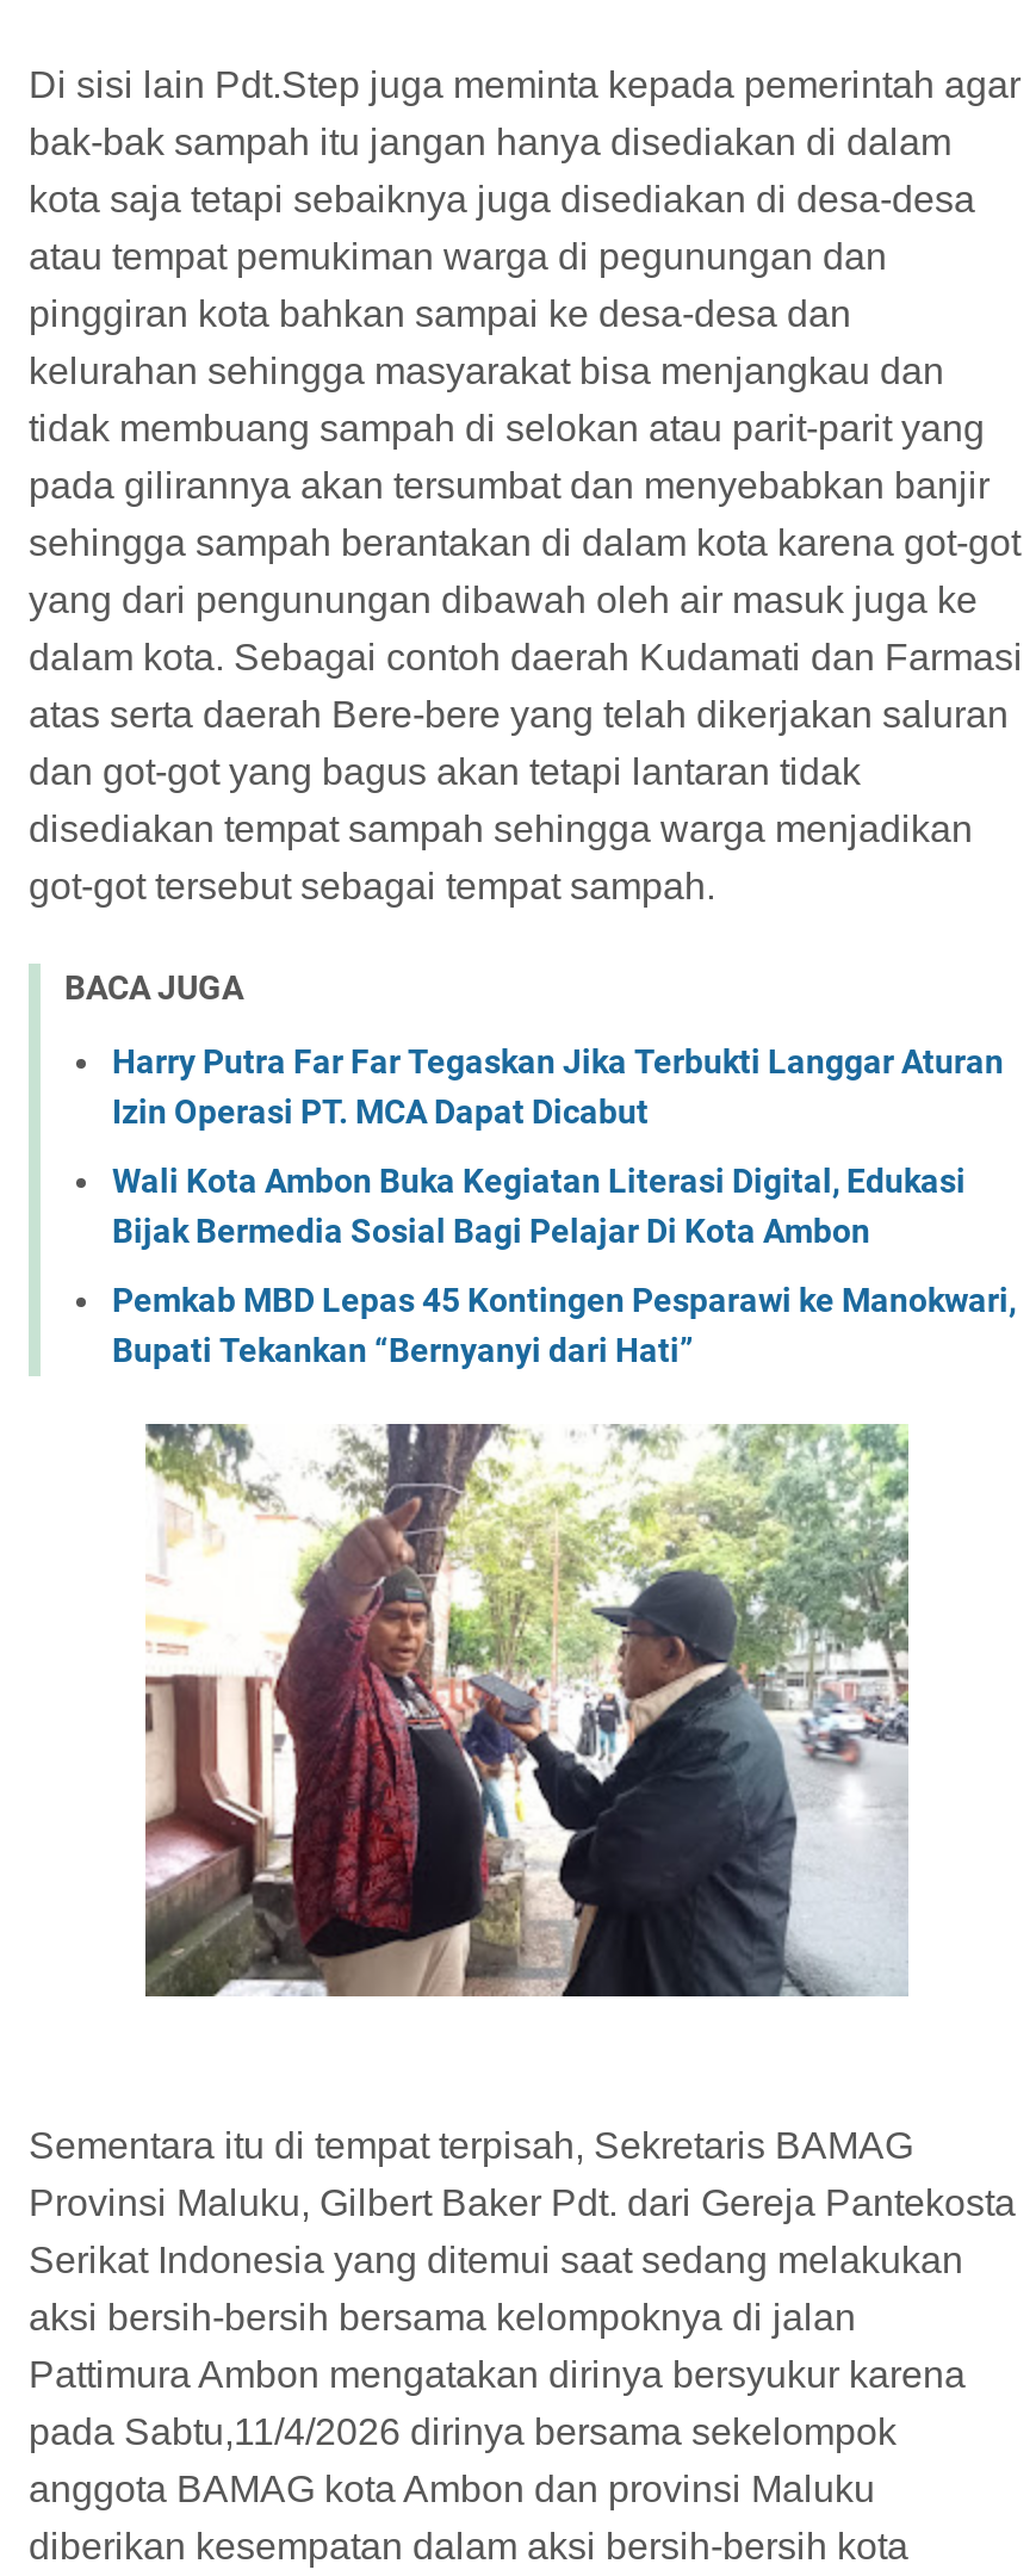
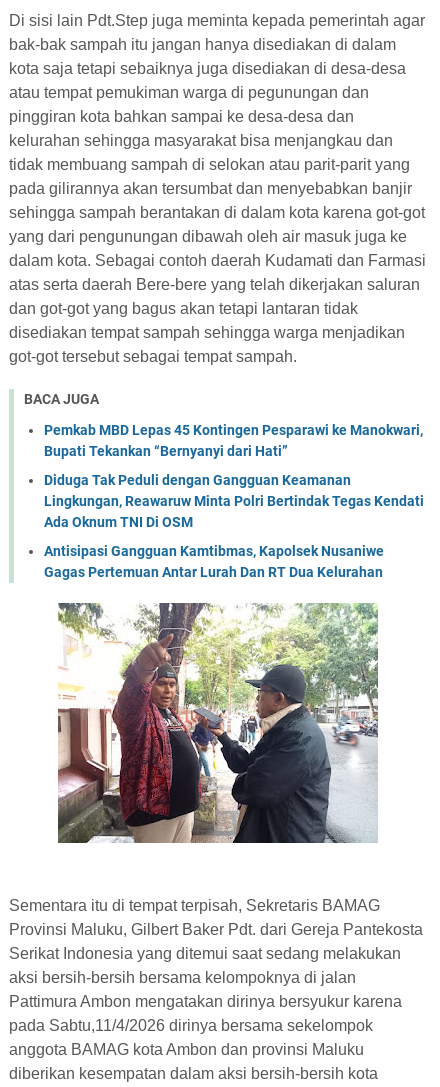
- Harry Putra Far Far Tegaskan Jika Terbukti Langgar Aturan
- Izin Operasi PT. MCA Dapat Dicabut
- Wali Kota Ambon Buka Kegiatan Literasi Digital, Edukasi
- Bijak Bermedia Sosial Bagi Pelajar Di Kota Ambon

moved up: Pemkab MBD Lepas 45 Kontingen Pesparawi ke Manokwari, | Bupati Tekankan “Bernyanyi dari Hati”

+ Diduga Tak Peduli dengan Gangguan Keamanan
+ Lingkungan, Reawaruw Minta Polri Bertindak Tegas Kendati
+ Ada Oknum TNI Di OSM
+ Antisipasi Gangguan Kamtibmas, Kapolsek Nusaniwe
+ Gagas Pertemuan Antar Lurah Dan RT Dua Kelurahan
